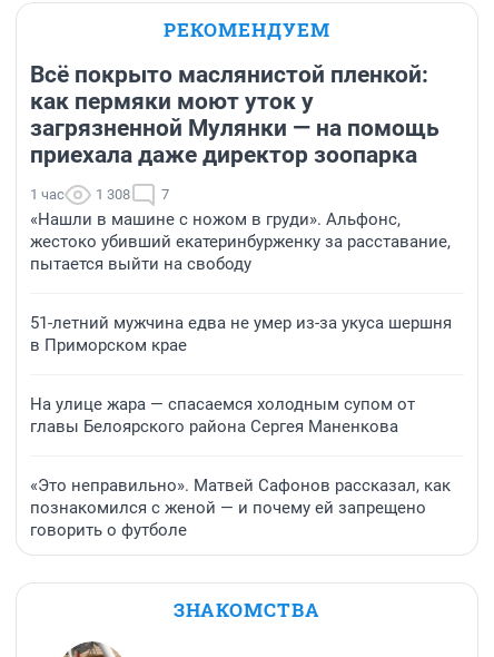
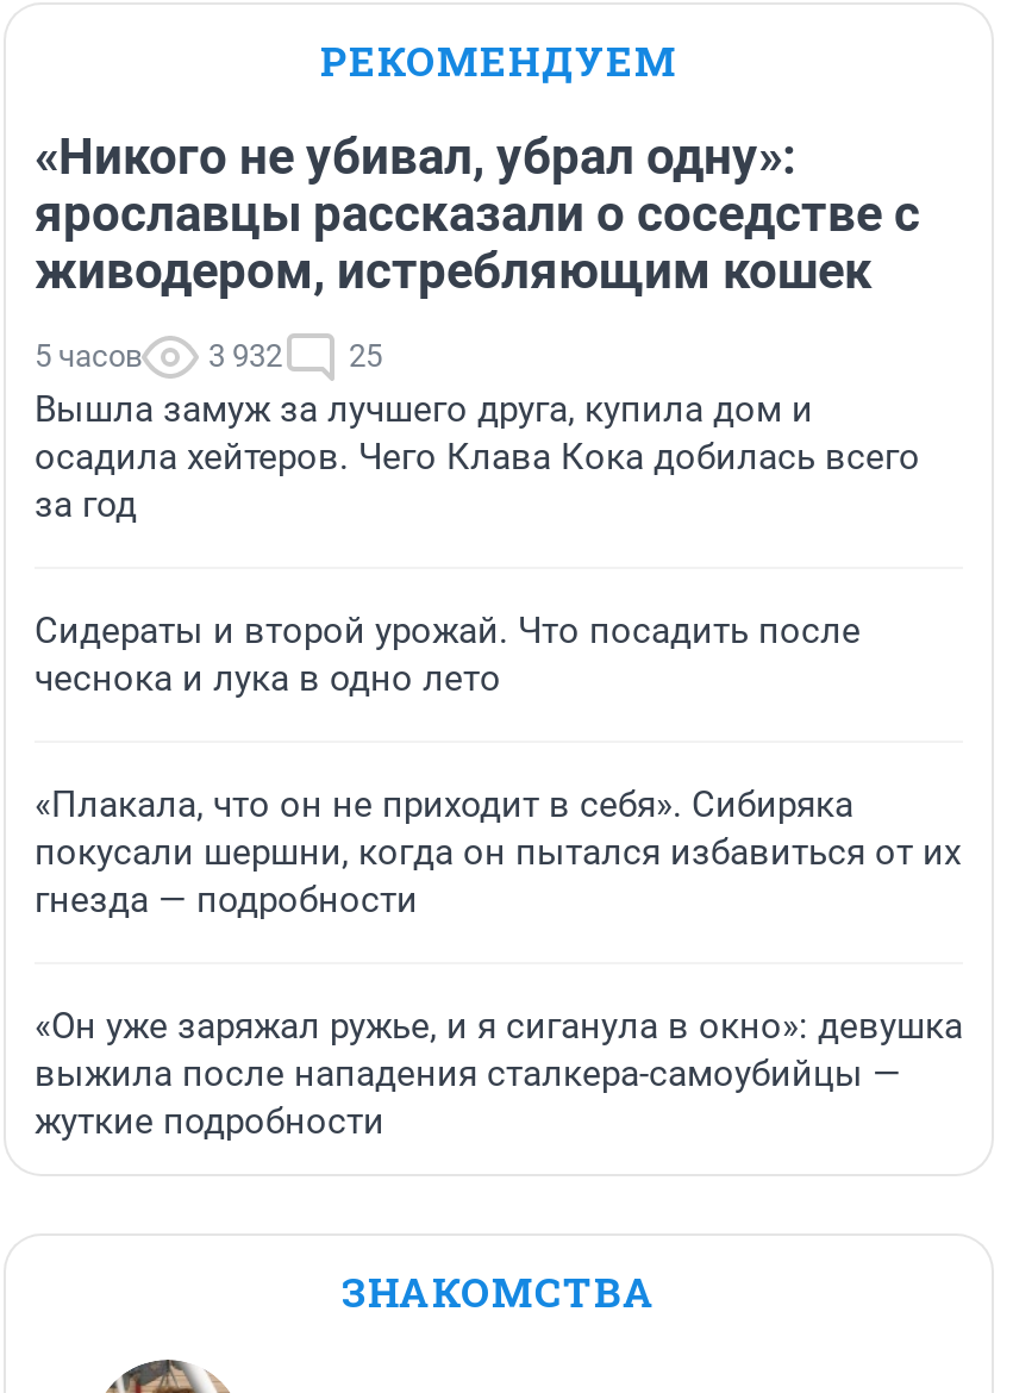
- Всё покрыто маслянистой пленкой:
- как пермяки моют уток у
- загрязненной Мулянки — на помощь
- приехала даже директор зоопарка
+ «Никого не убивал, убрал одну»:
+ ярославцы рассказали о соседстве с
+ живодером, истребляющим кошек

- 1 час
- 1 308
- 7
- «Нашли в машине с ножом в груди». Альфонс,
- жестоко убивший екатеринбурженку за расставание,
- пытается выйти на свободу
+ 5 часов
+ 3 932
+ 25
+ Вышла замуж за лучшего друга, купила дом и
+ осадила хейтеров. Чего Клава Кока добилась всего
+ за год

- 51-летний мужчина едва не умер из-за укуса шершня
- в Приморском крае
+ Сидераты и второй урожай. Что посадить после
+ чеснока и лука в одно лето

- На улице жара — спасаемся холодным супом от
- главы Белоярского района Сергея Маненкова
+ «Плакала, что он не приходит в себя». Сибиряка
+ покусали шершни, когда он пытался избавиться от их
+ гнезда — подробности

- «Это неправильно». Матвей Сафонов рассказал, как
- познакомился с женой — и почему ей запрещено
- говорить о футболе
+ «Он уже заряжал ружье, и я сиганула в окно»: девушка
+ выжила после нападения сталкера-самоубийцы —
+ жуткие подробности
